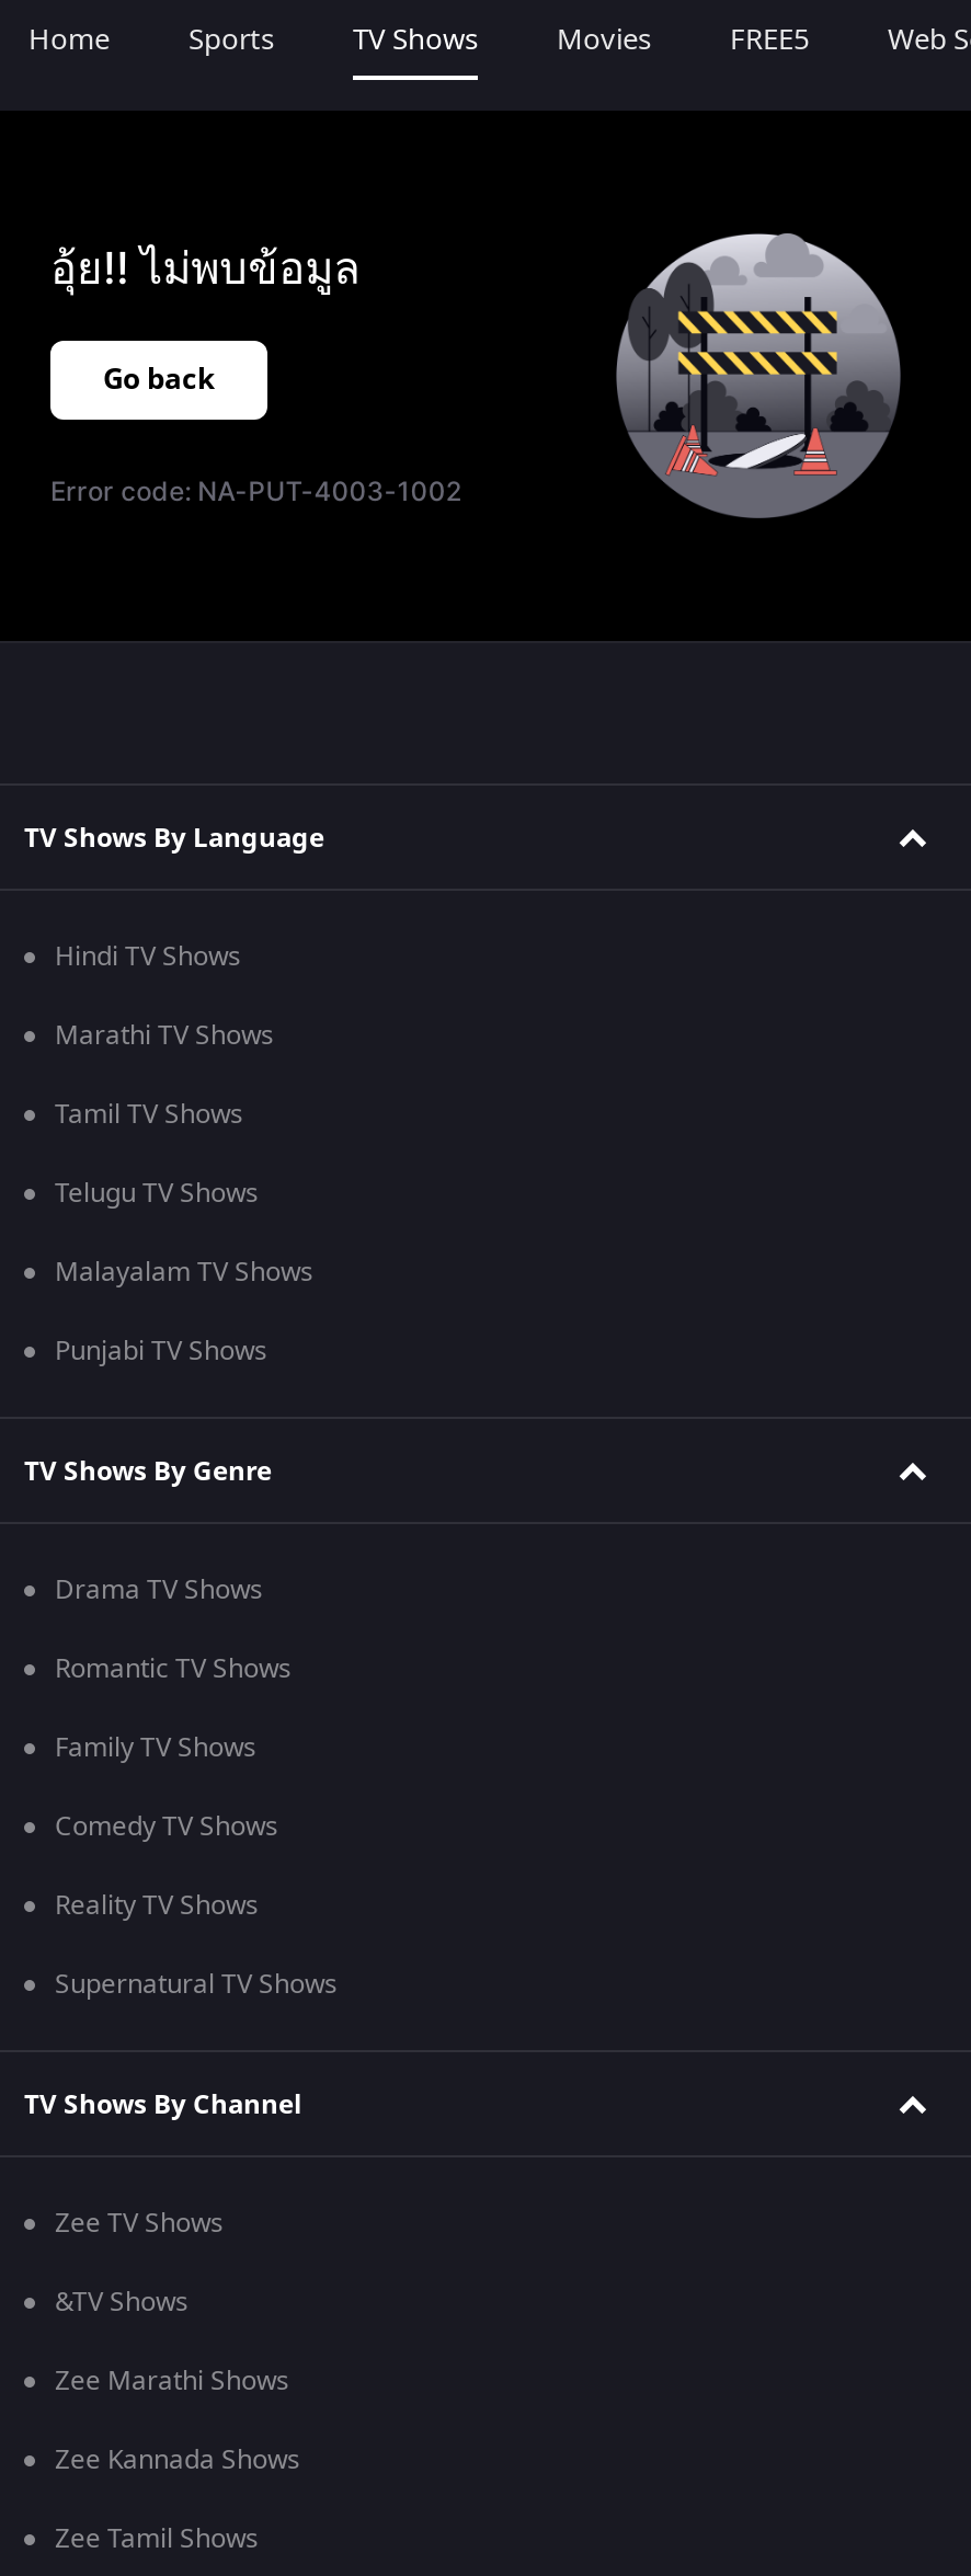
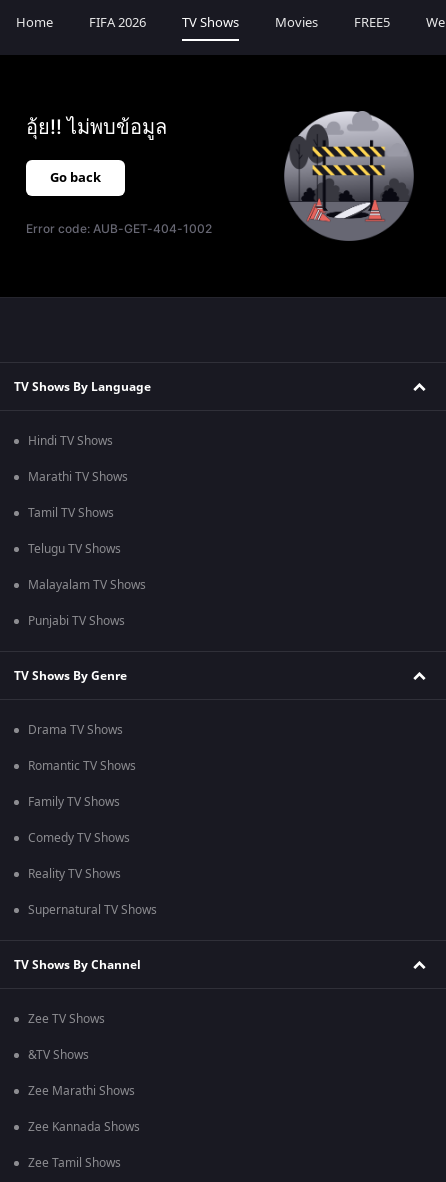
- Sports
+ FIFA 2026

- Error code: NA-PUT-4003-1002
+ Error code: AUB-GET-404-1002
